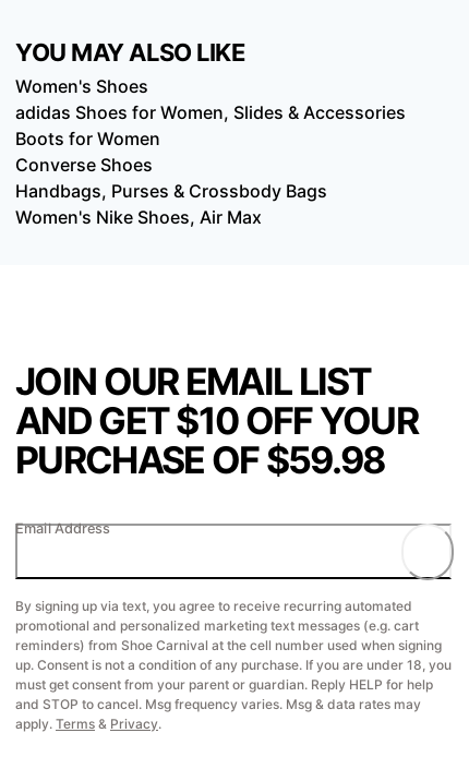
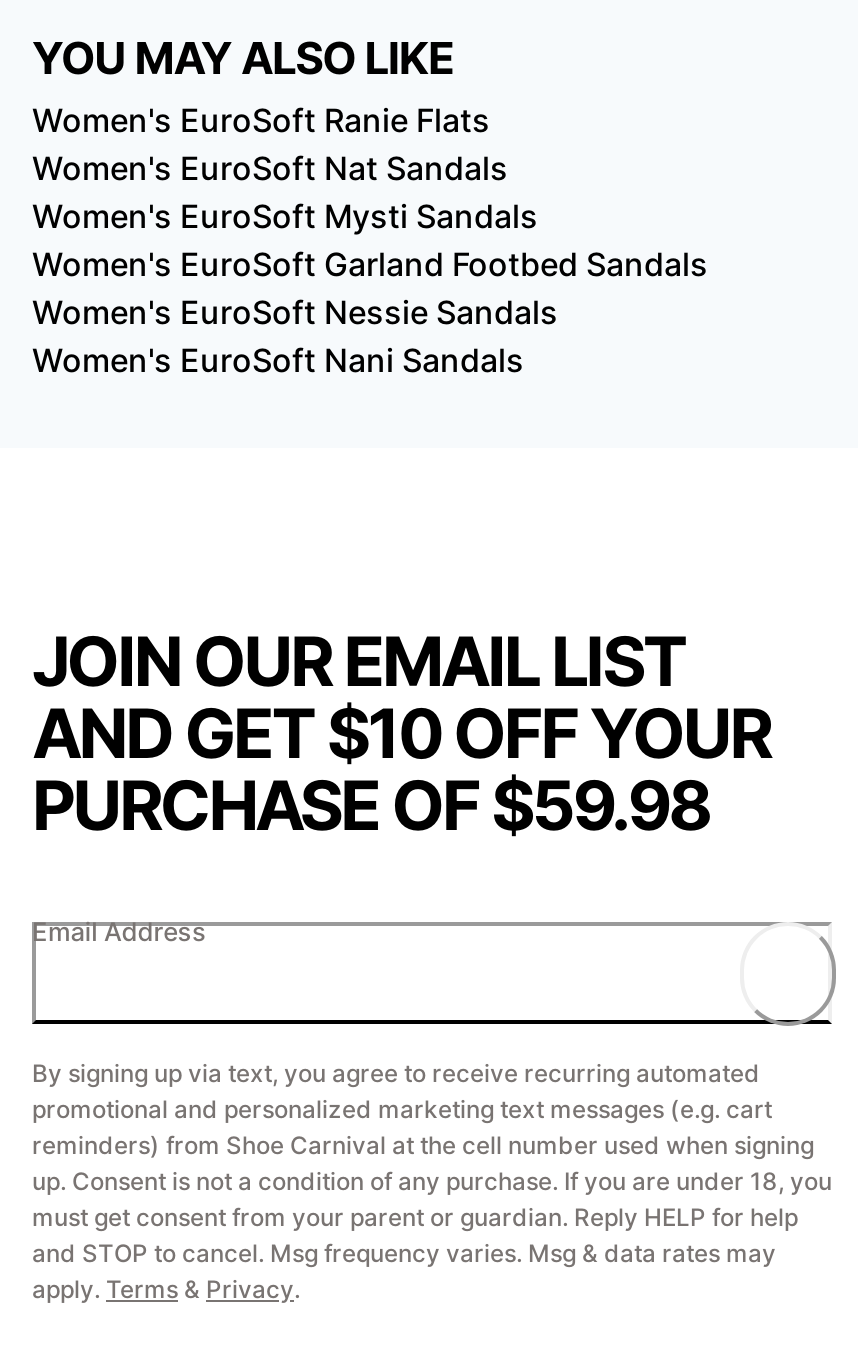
- Women's Shoes
- adidas Shoes for Women, Slides & Accessories
- Boots for Women
- Converse Shoes
- Handbags, Purses & Crossbody Bags
- Women's Nike Shoes, Air Max
+ Women's EuroSoft Ranie Flats
+ Women's EuroSoft Nat Sandals
+ Women's EuroSoft Mysti Sandals
+ Women's EuroSoft Garland Footbed Sandals
+ Women's EuroSoft Nessie Sandals
+ Women's EuroSoft Nani Sandals
